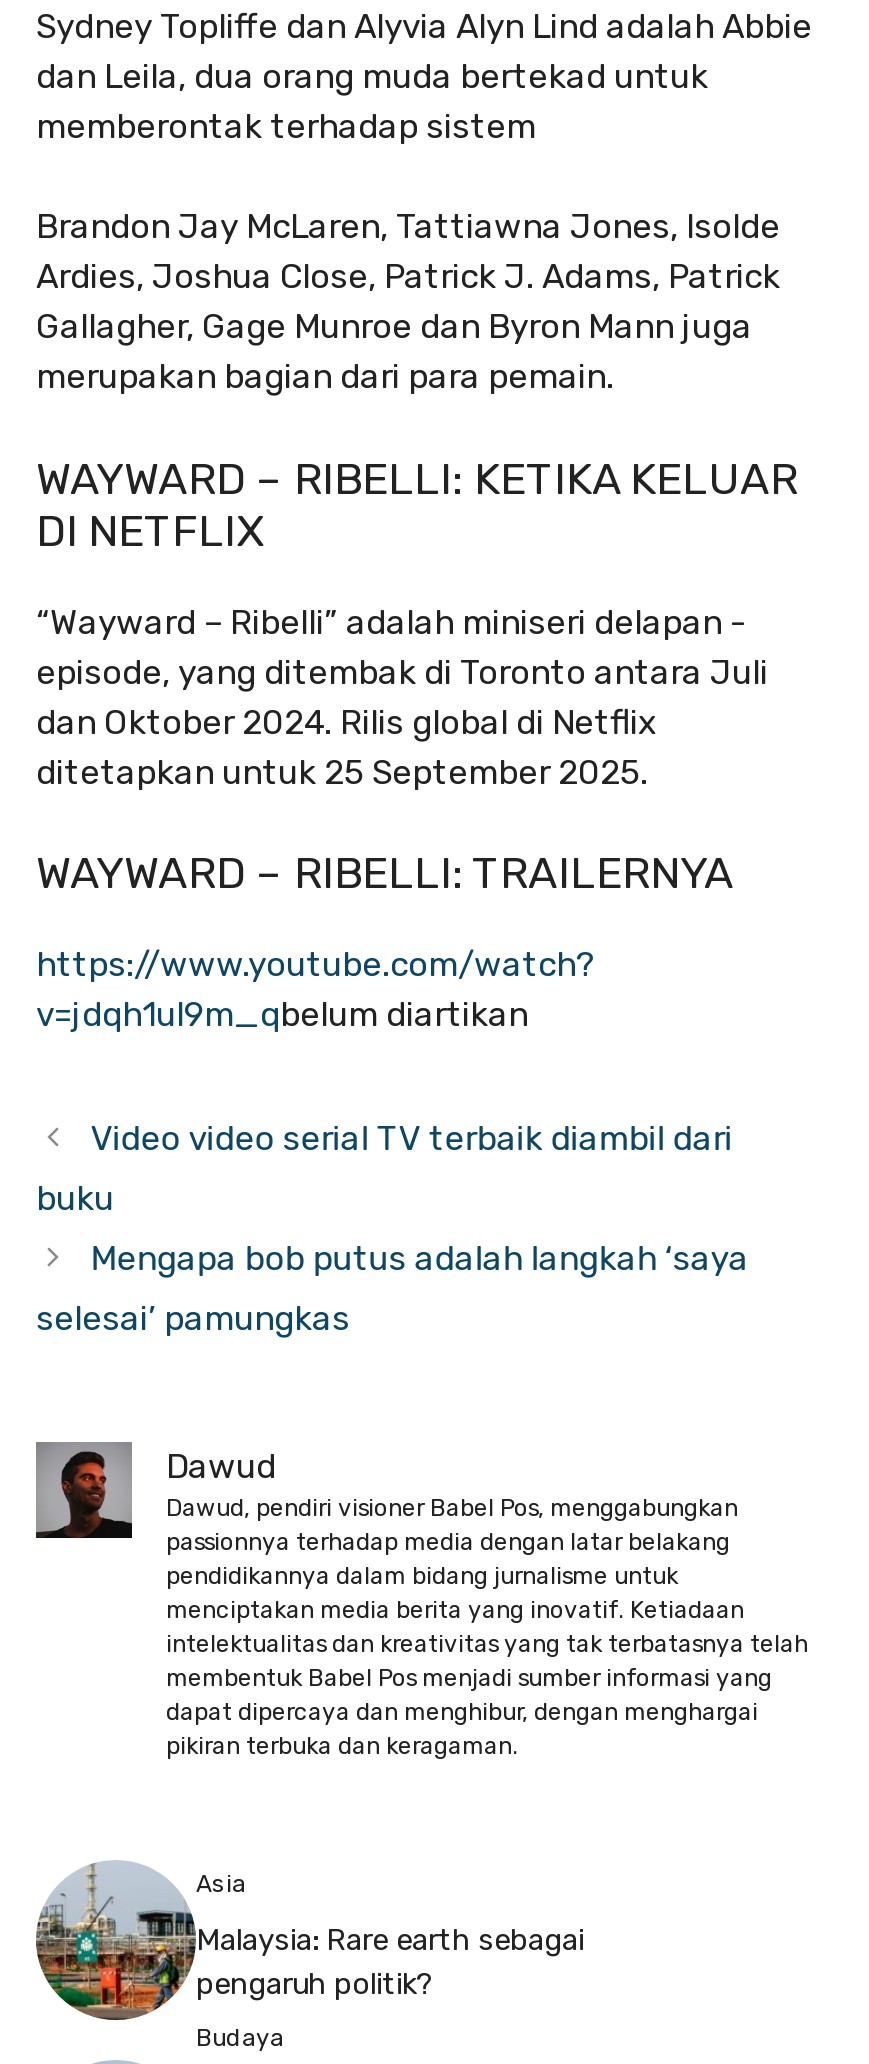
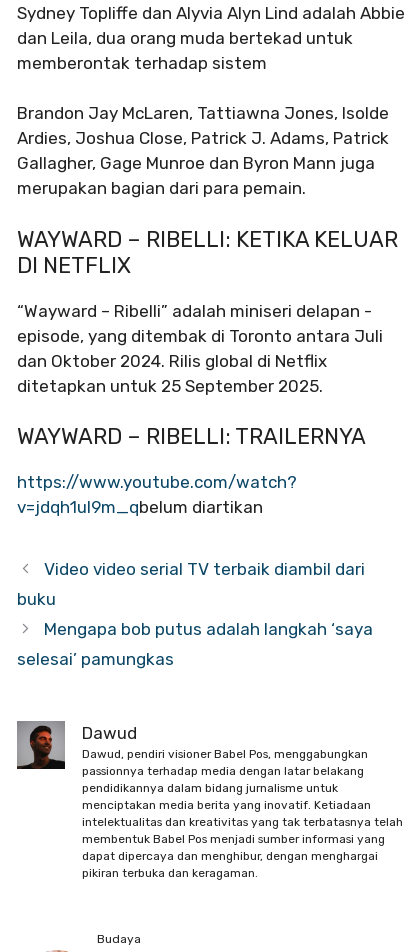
- [image]
- Asia
- Malaysia: Rare earth sebagai
- pengaruh politik?
